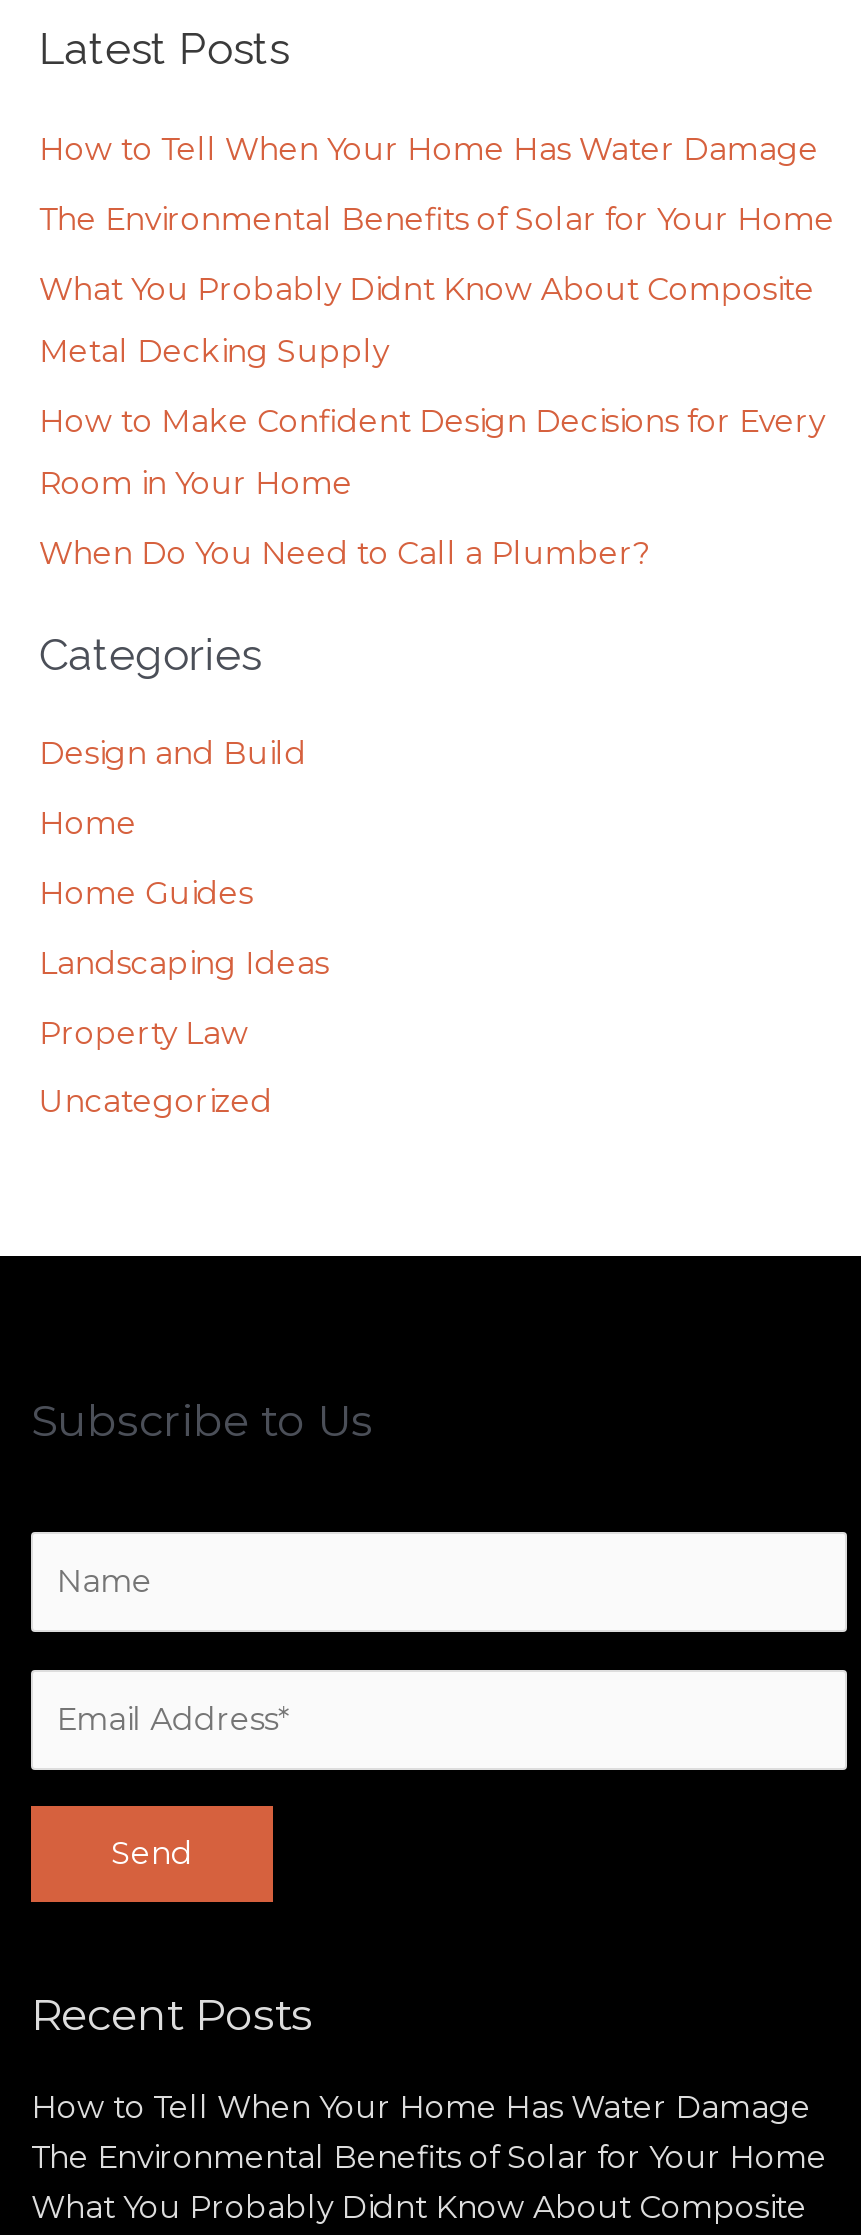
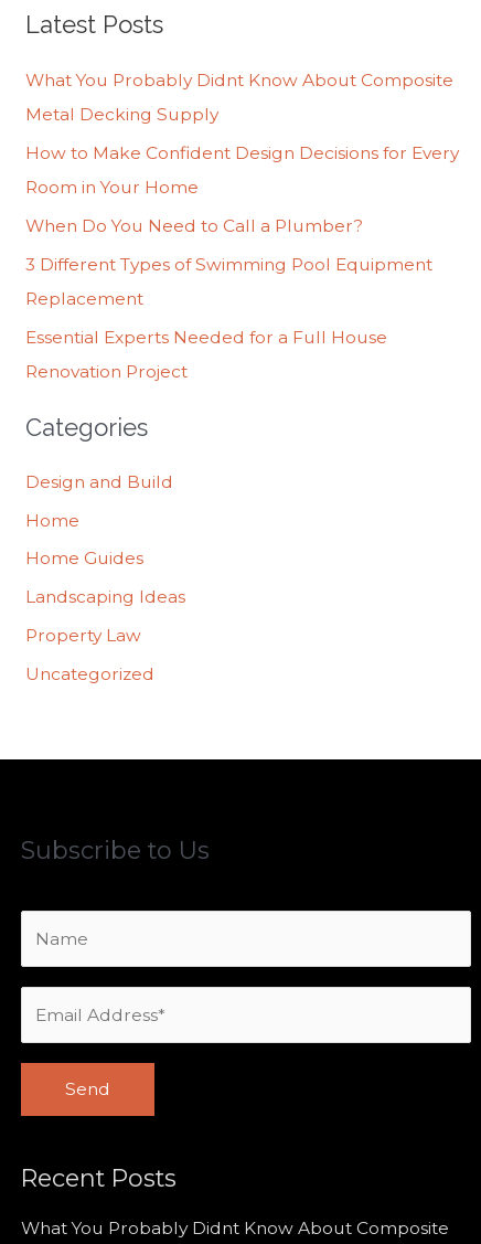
- How to Tell When Your Home Has Water Damage
- The Environmental Benefits of Solar for Your Home

moved up: What You Probably Didnt Know About Composite | Metal Decking Supply | How to Make Confident Design Decisions for Every | Room in Your Home | When Do You Need to Call a Plumber?

+ 3 Different Types of Swimming Pool Equipment
+ Replacement
+ Essential Experts Needed for a Full House
+ Renovation Project

moved down: Categories | Design and Build | Home | ... | Subscribe to Us | Recent Posts

- How to Tell When Your Home Has Water Damage
- The Environmental Benefits of Solar for Your Home
